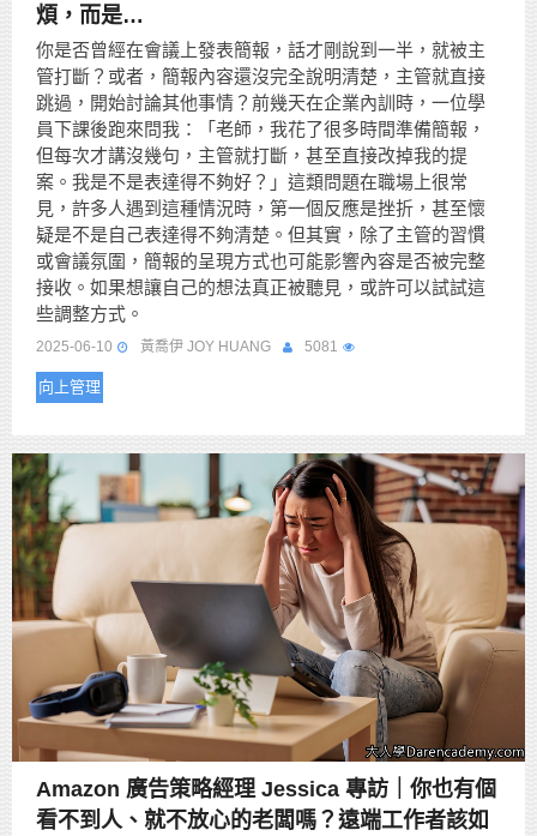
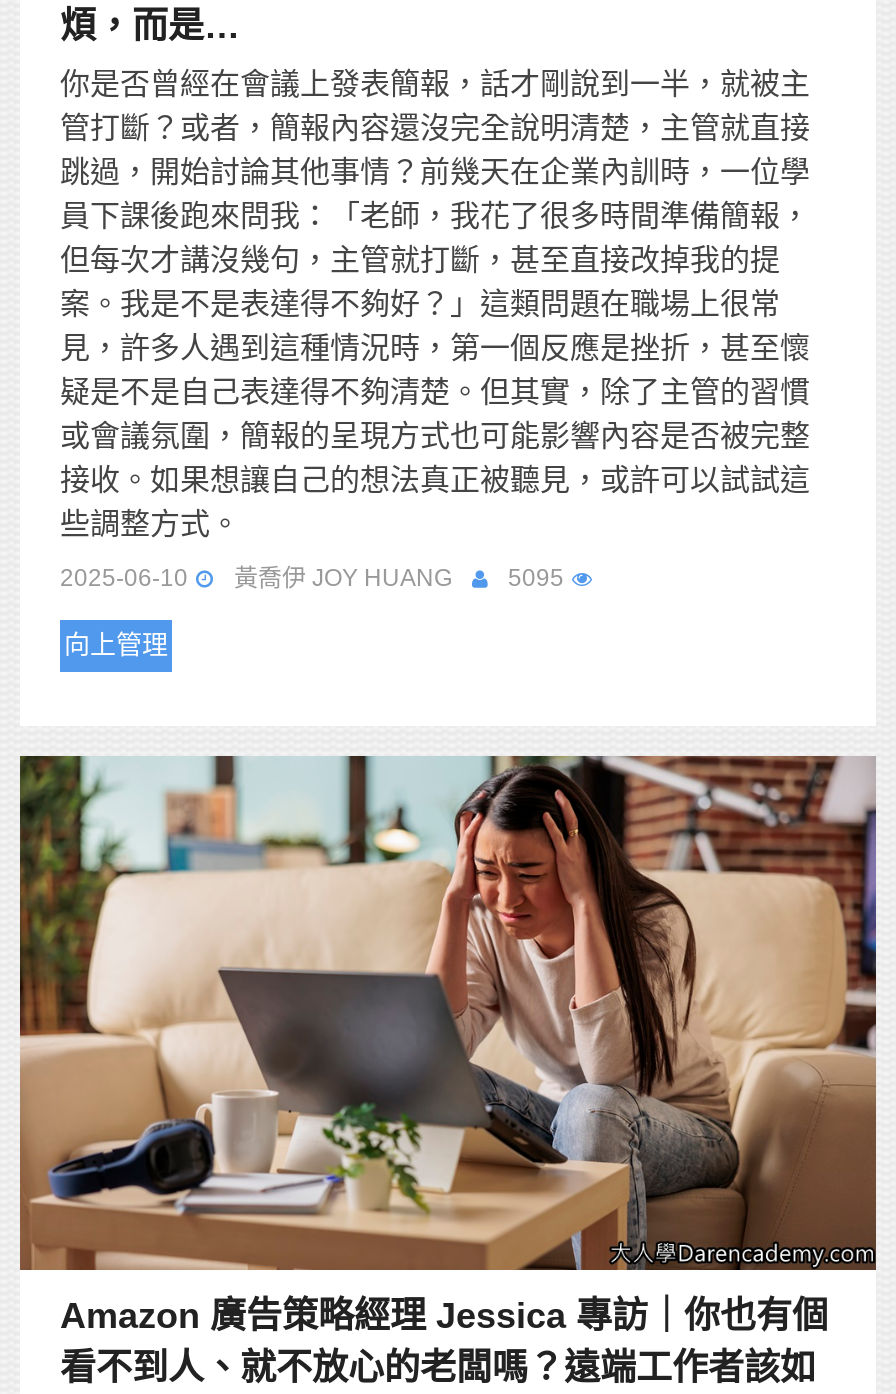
- 2025-06-10 黃喬伊 JOY HUANG 5081
+ 2025-06-10 黃喬伊 JOY HUANG 5095
